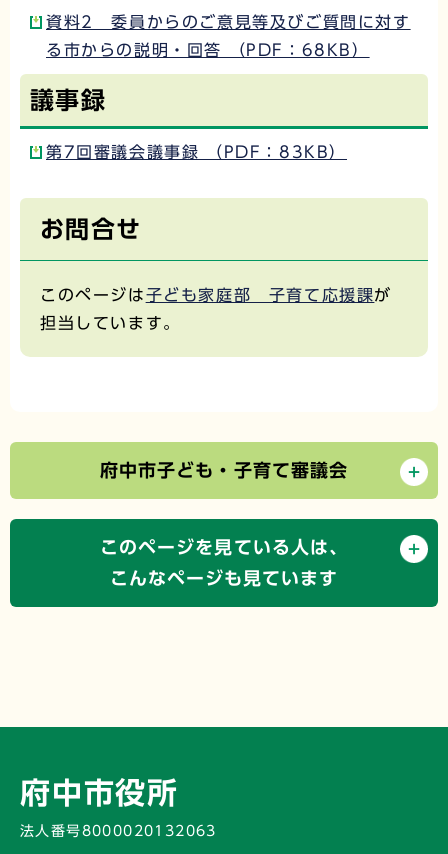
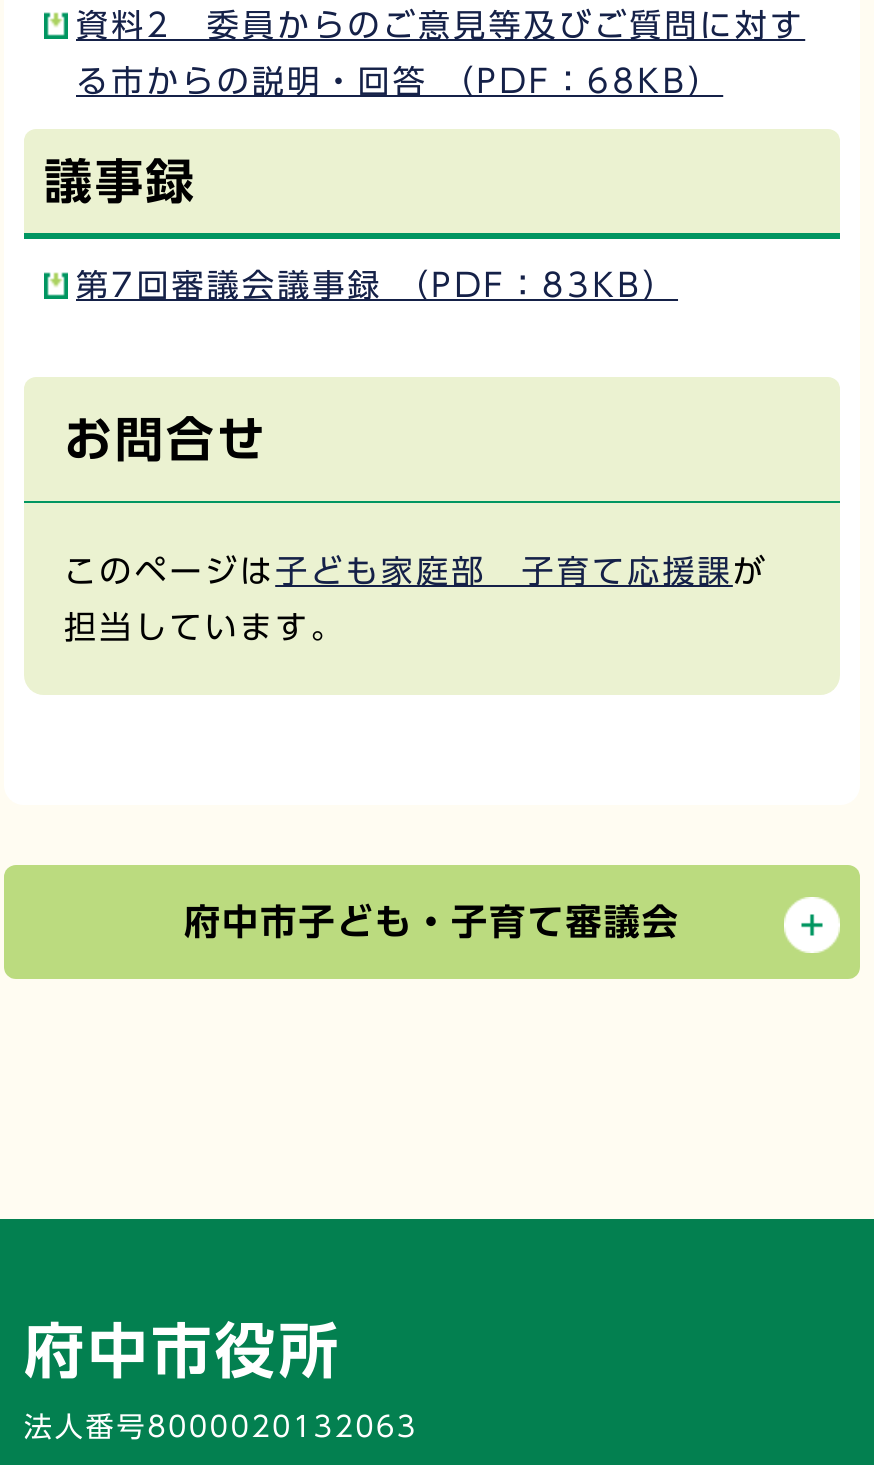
- [image]
- このページを見ている人は、
- こんなページも見ています
